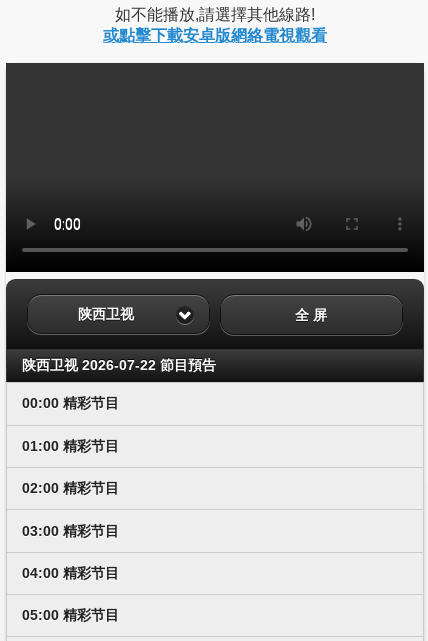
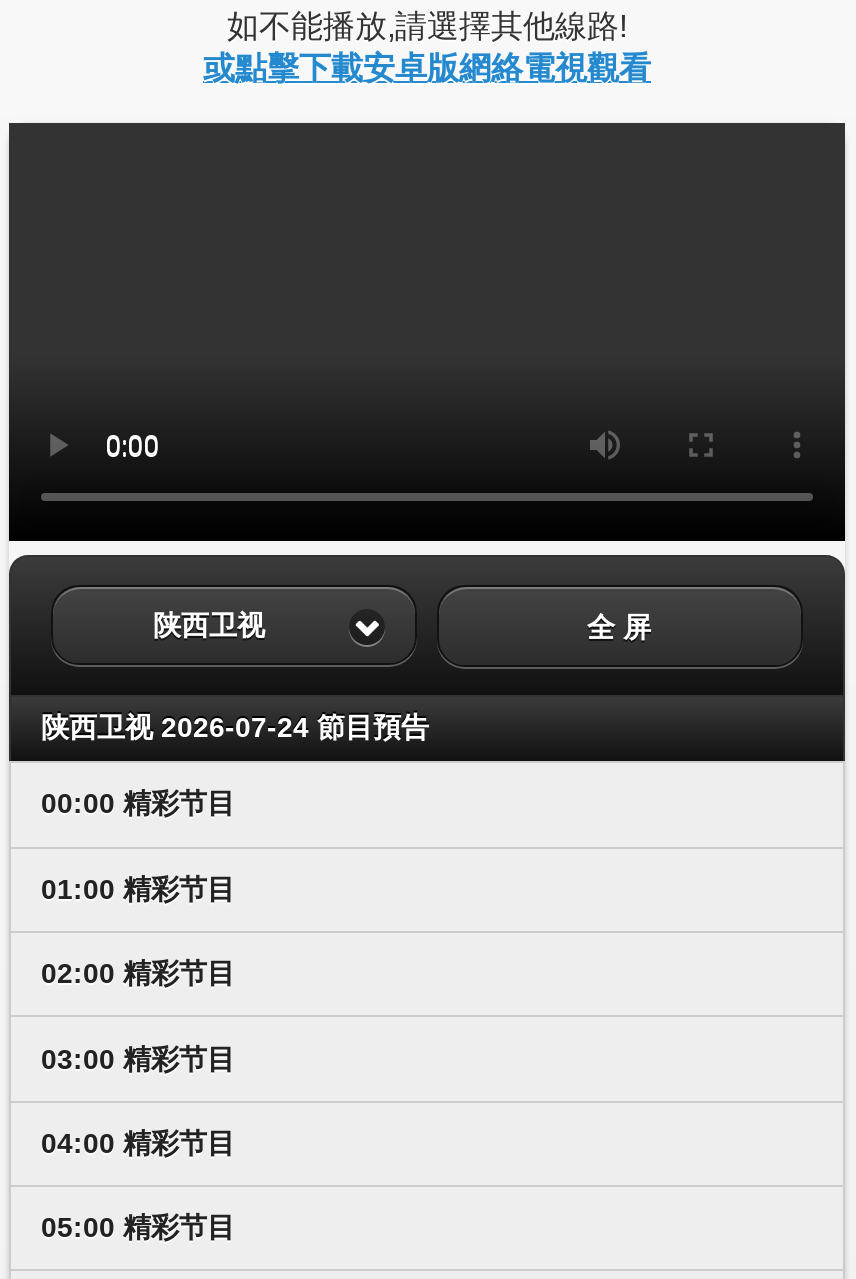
- 陕西卫视 2026-07-22 節目預告
+ 陕西卫视 2026-07-24 節目預告
